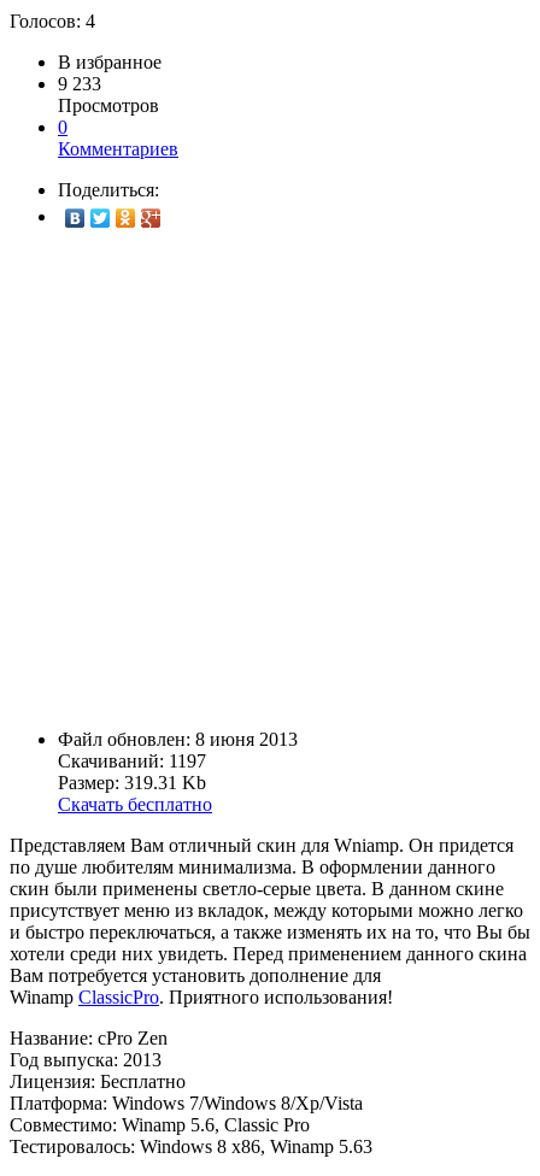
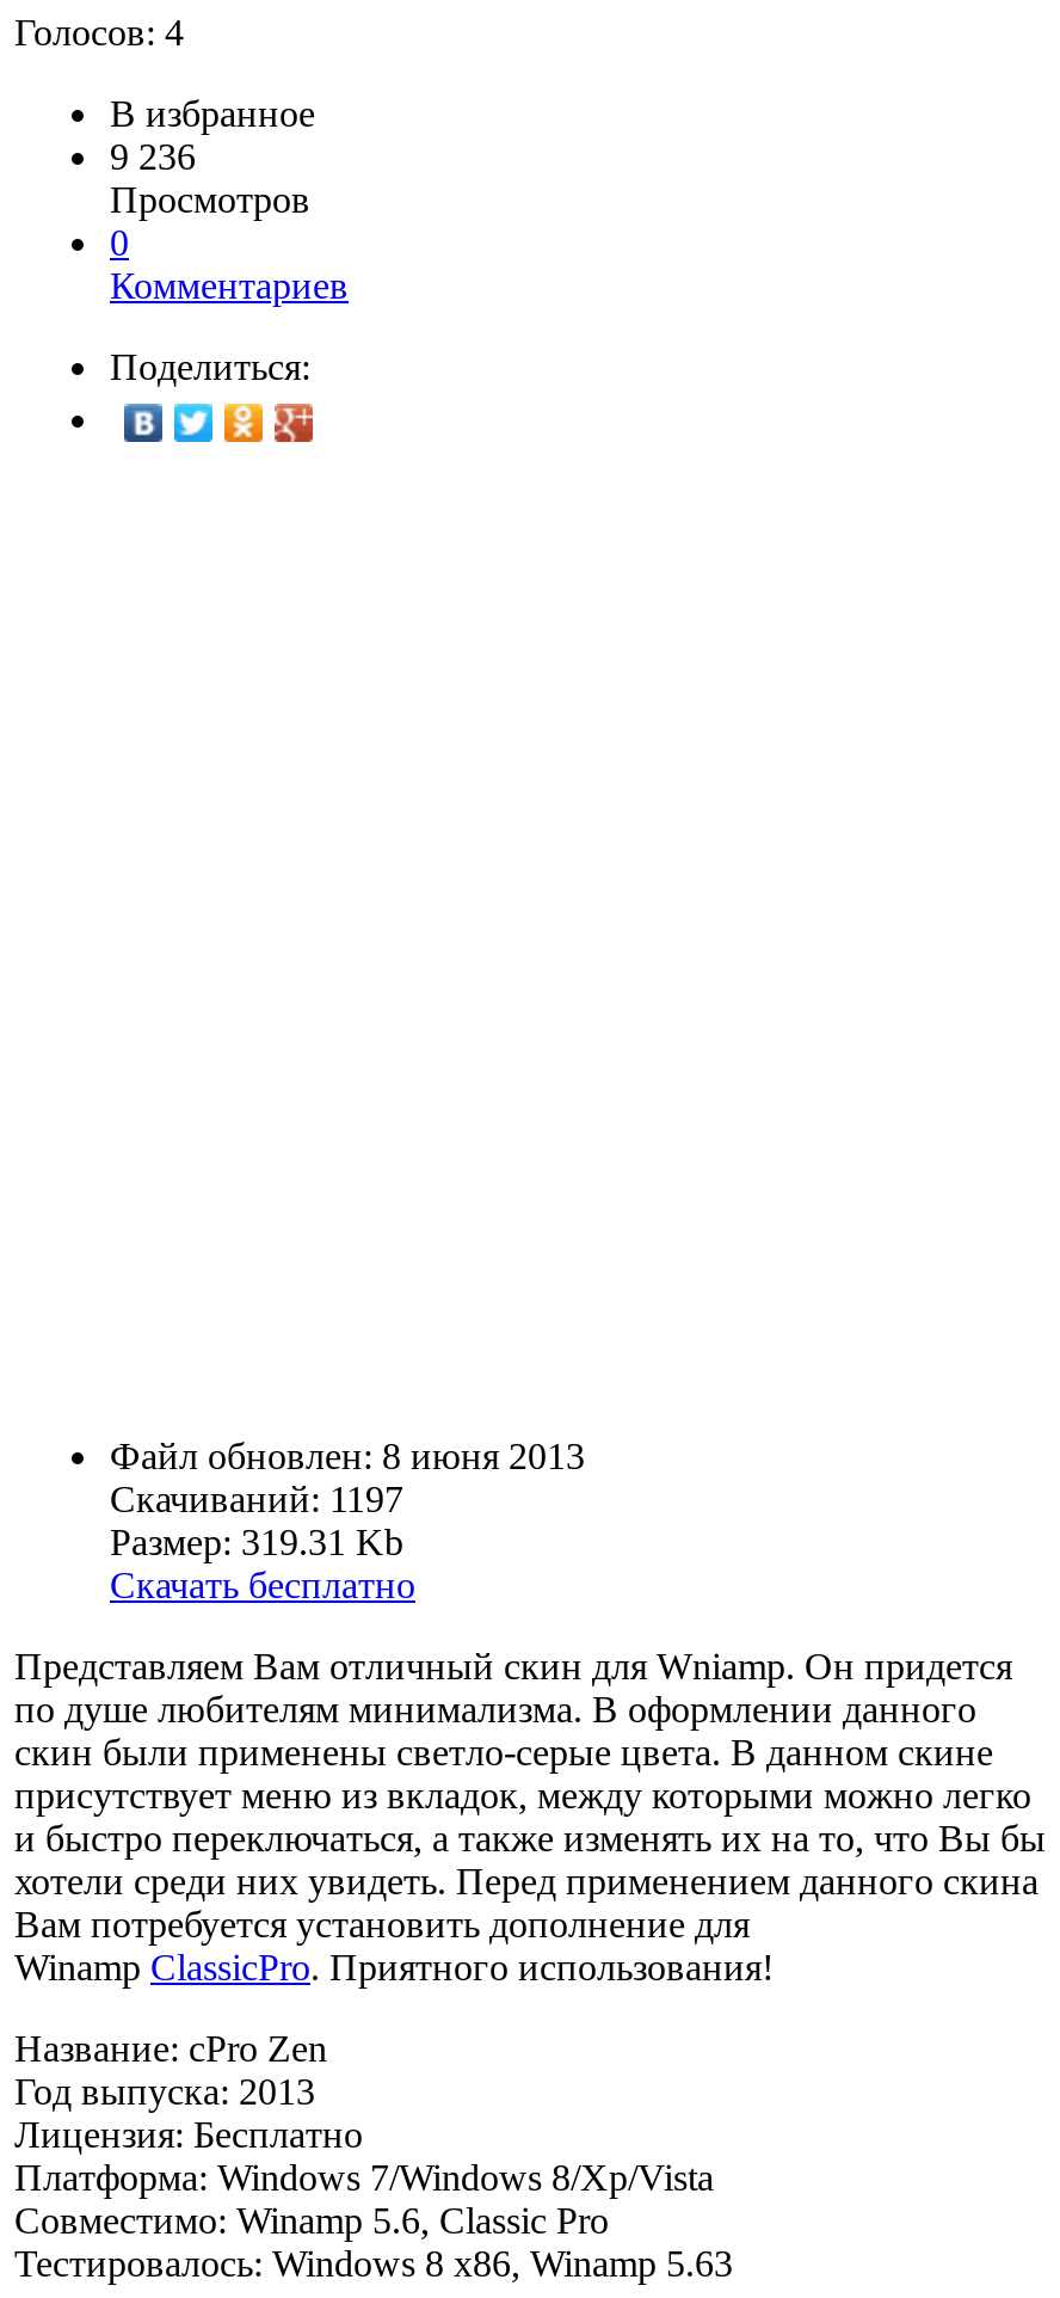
- 9 233
+ 9 236
